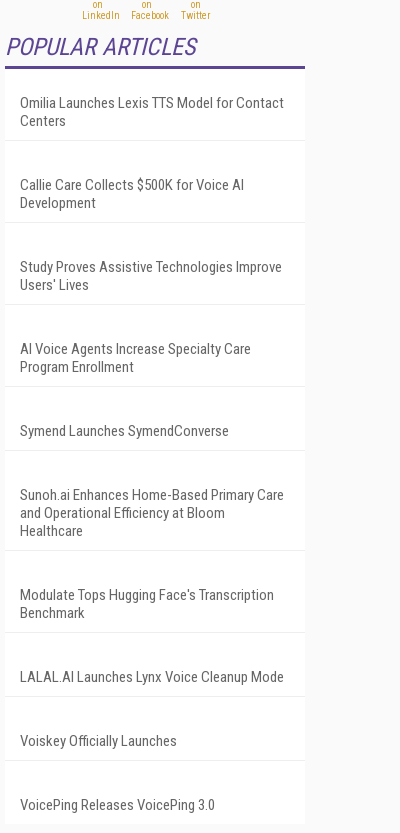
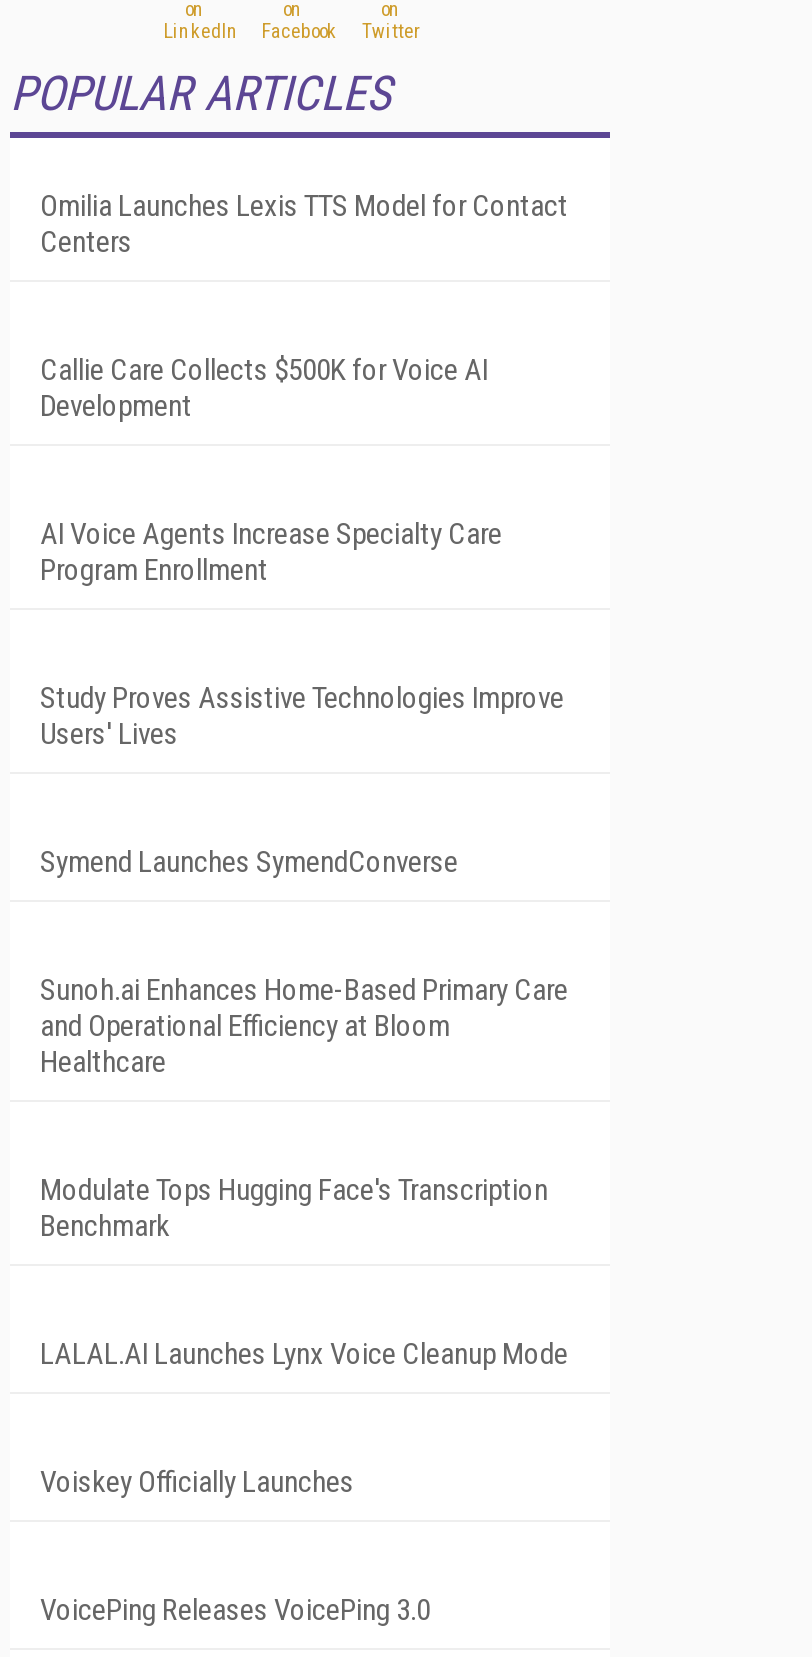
moved down: Study Proves Assistive Technologies Improve | Users' Lives

moved up: AI Voice Agents Increase Specialty Care | Program Enrollment
